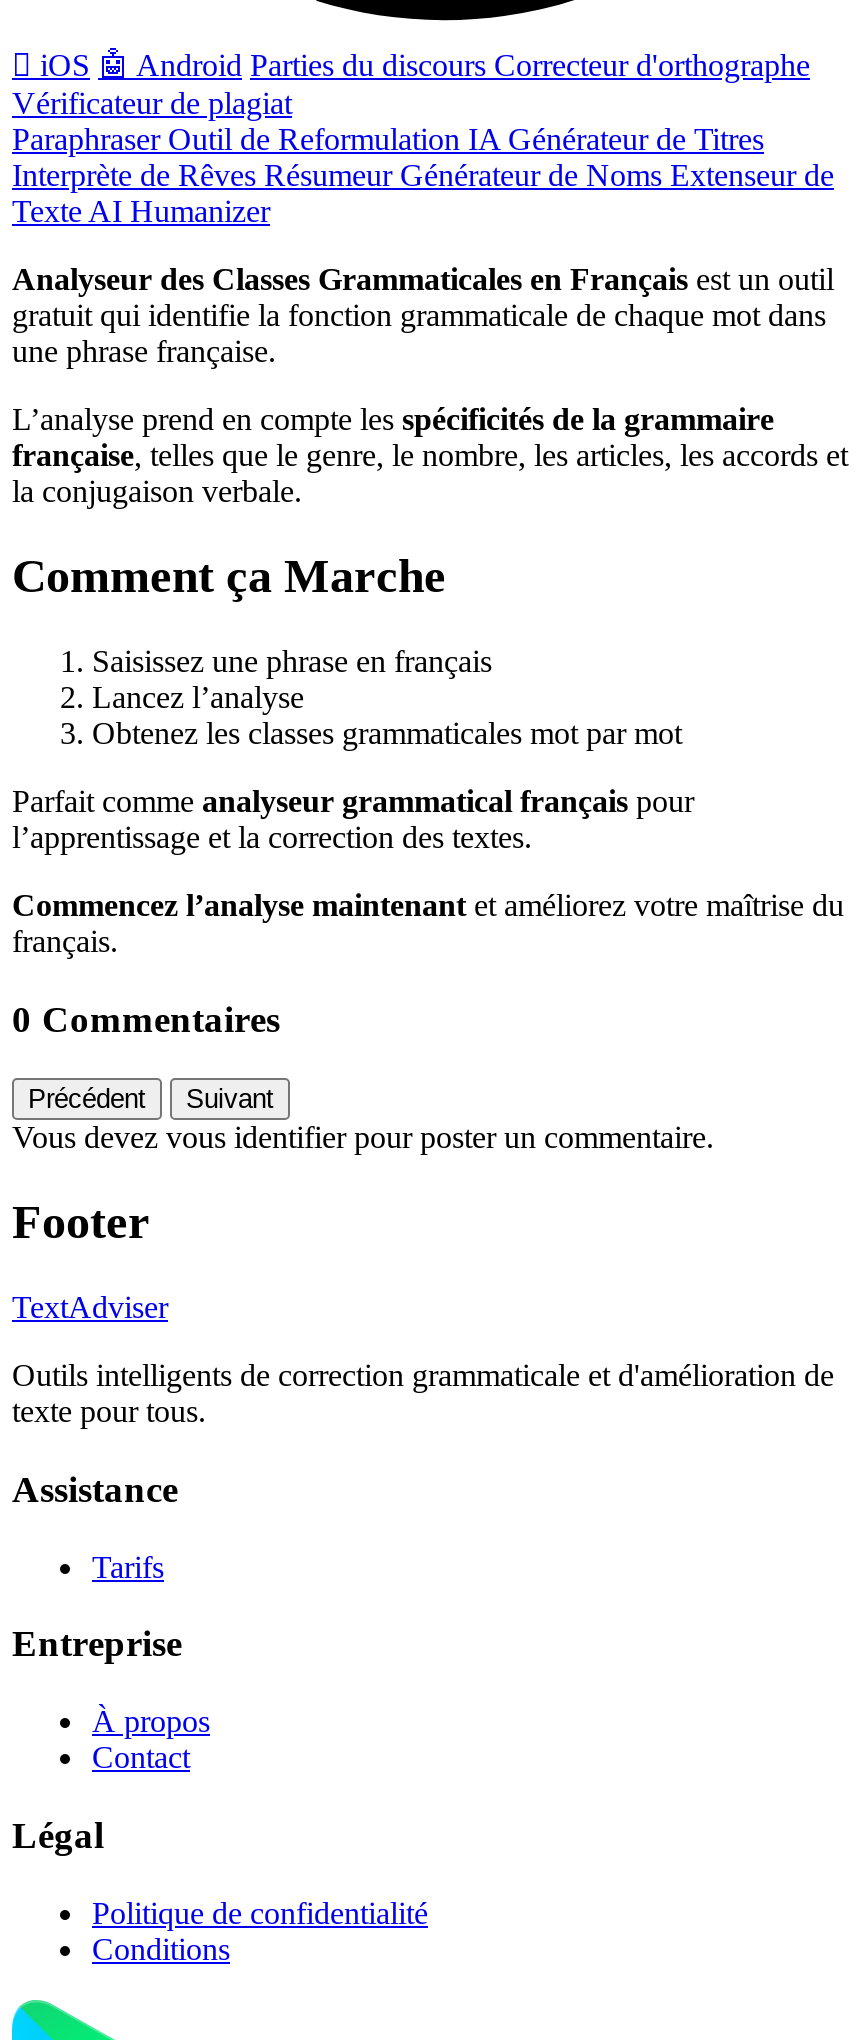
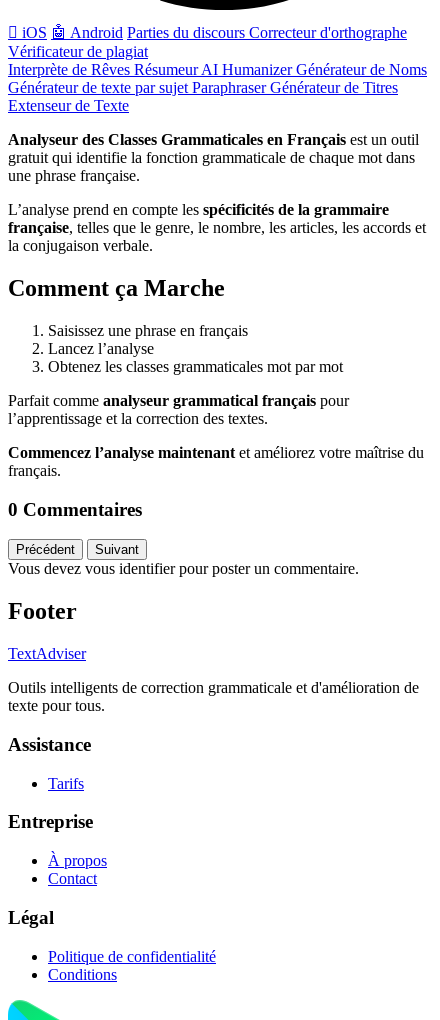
- Paraphraser Outil de Reformulation IA Générateur de Titres
- Interprète de Rêves Résumeur Générateur de Noms Extenseur de
- Texte AI Humanizer
+ Interprète de Rêves Résumeur AI Humanizer Générateur de Noms
+ Générateur de texte par sujet Paraphraser Générateur de Titres
+ Extenseur de Texte
